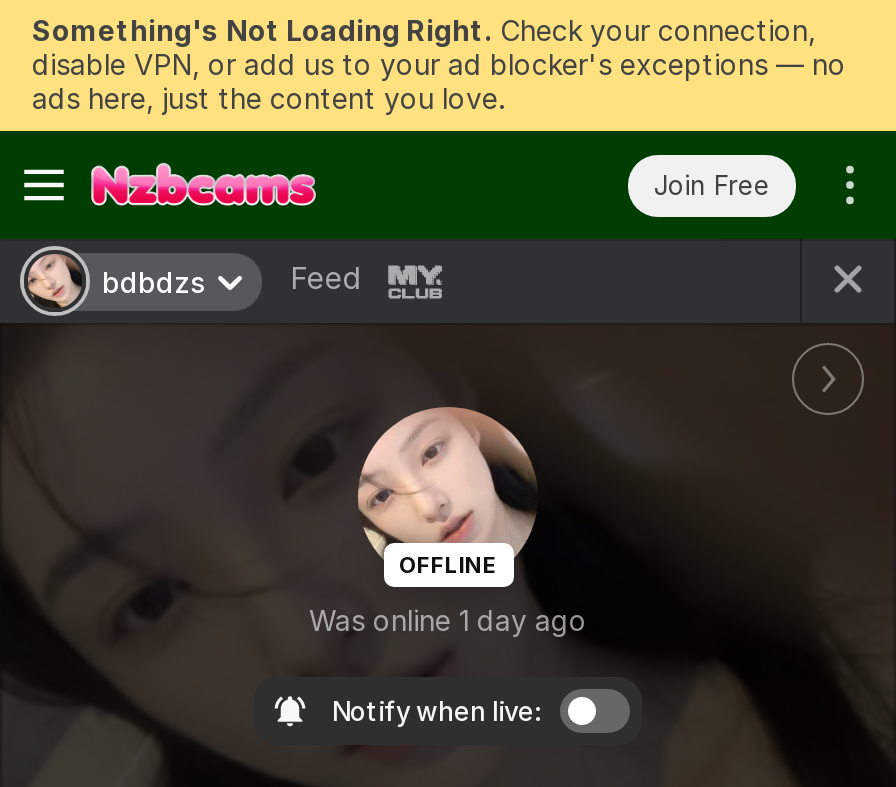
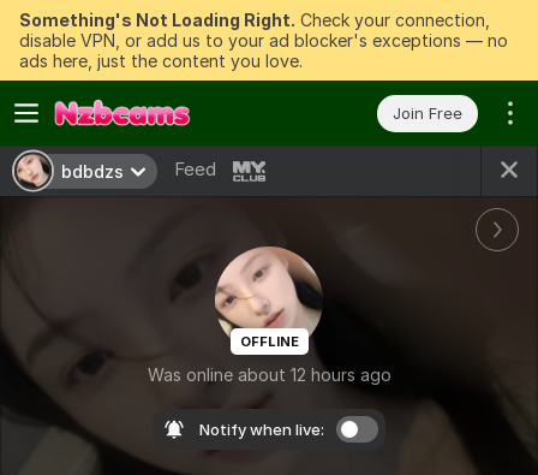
- Was online 1 day ago
+ Was online about 12 hours ago
